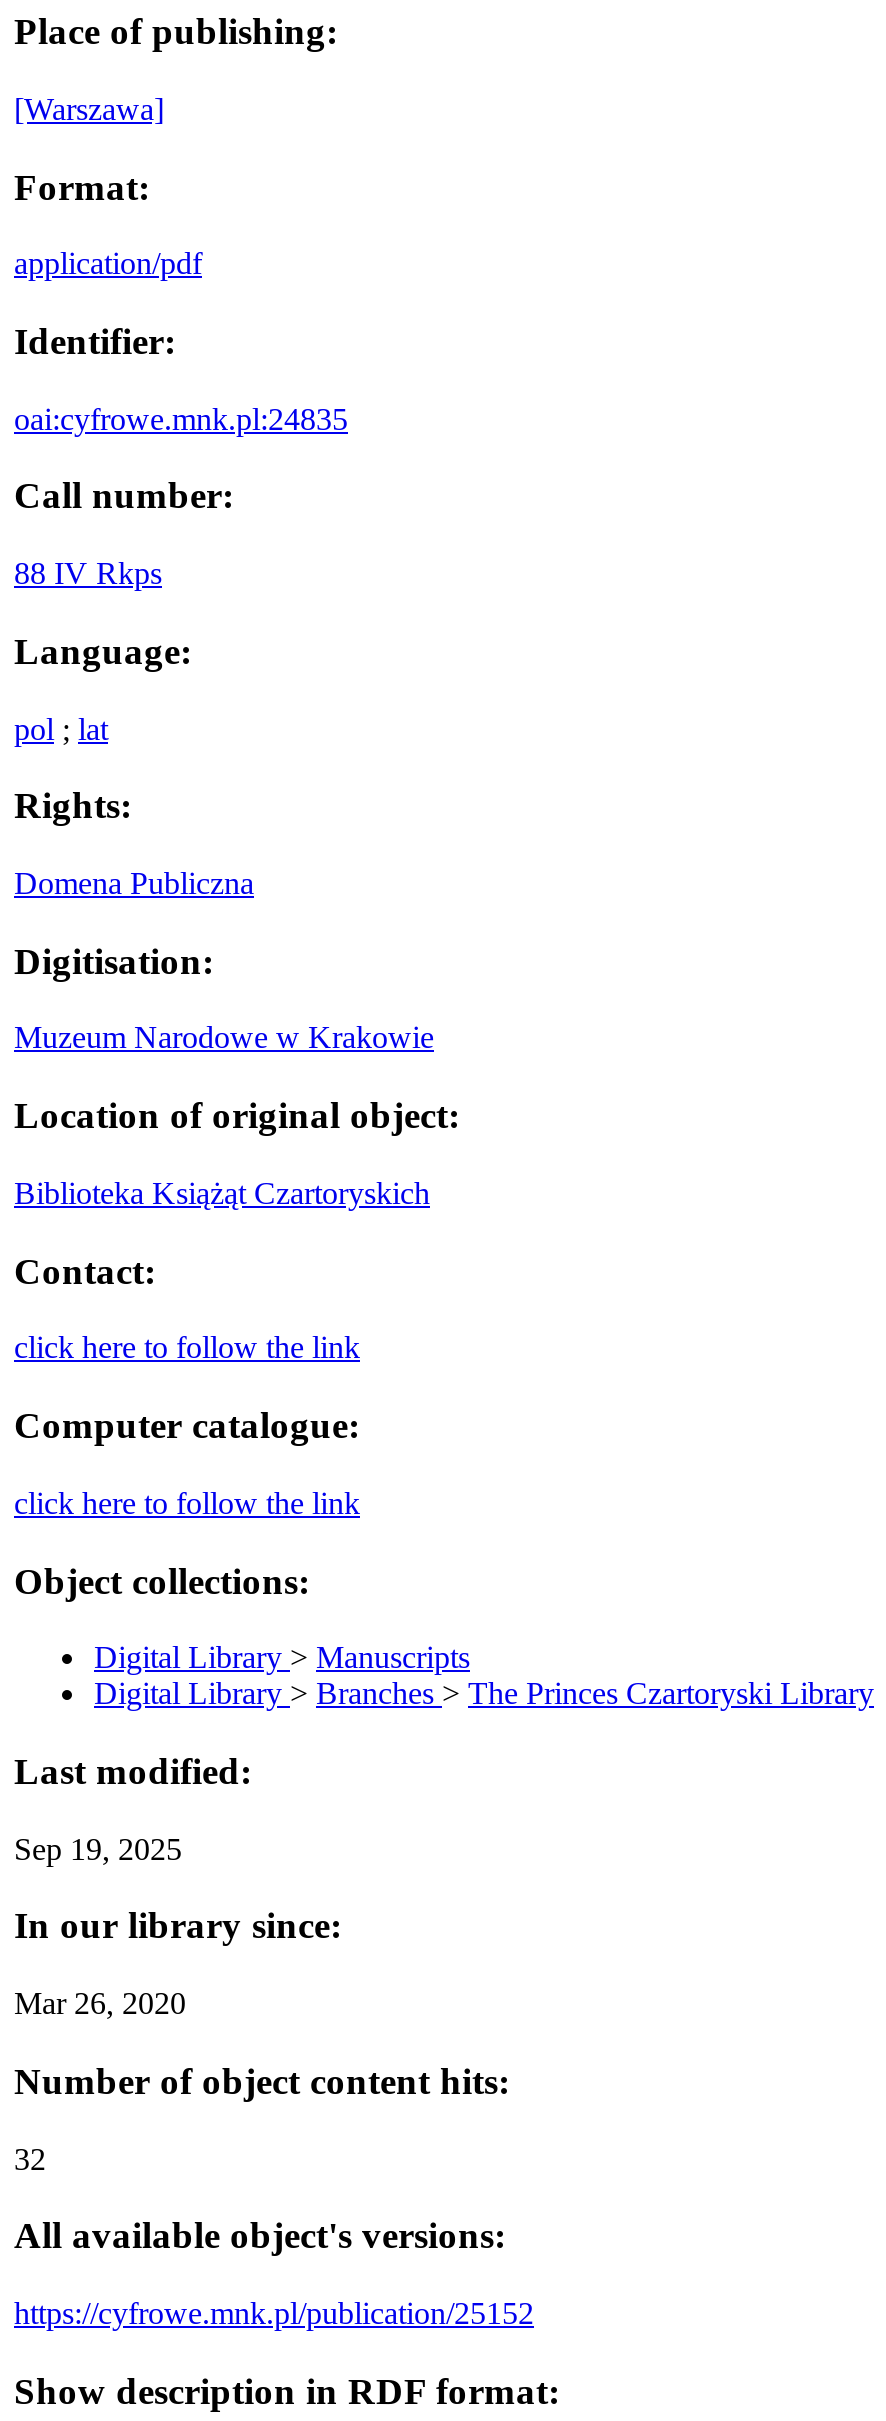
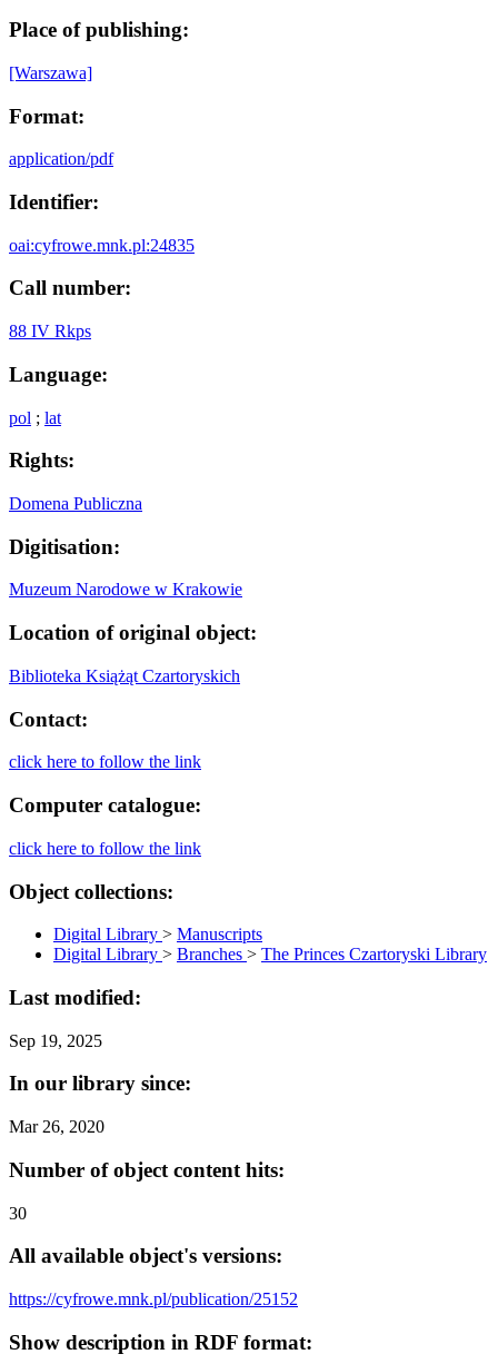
- 32
+ 30
